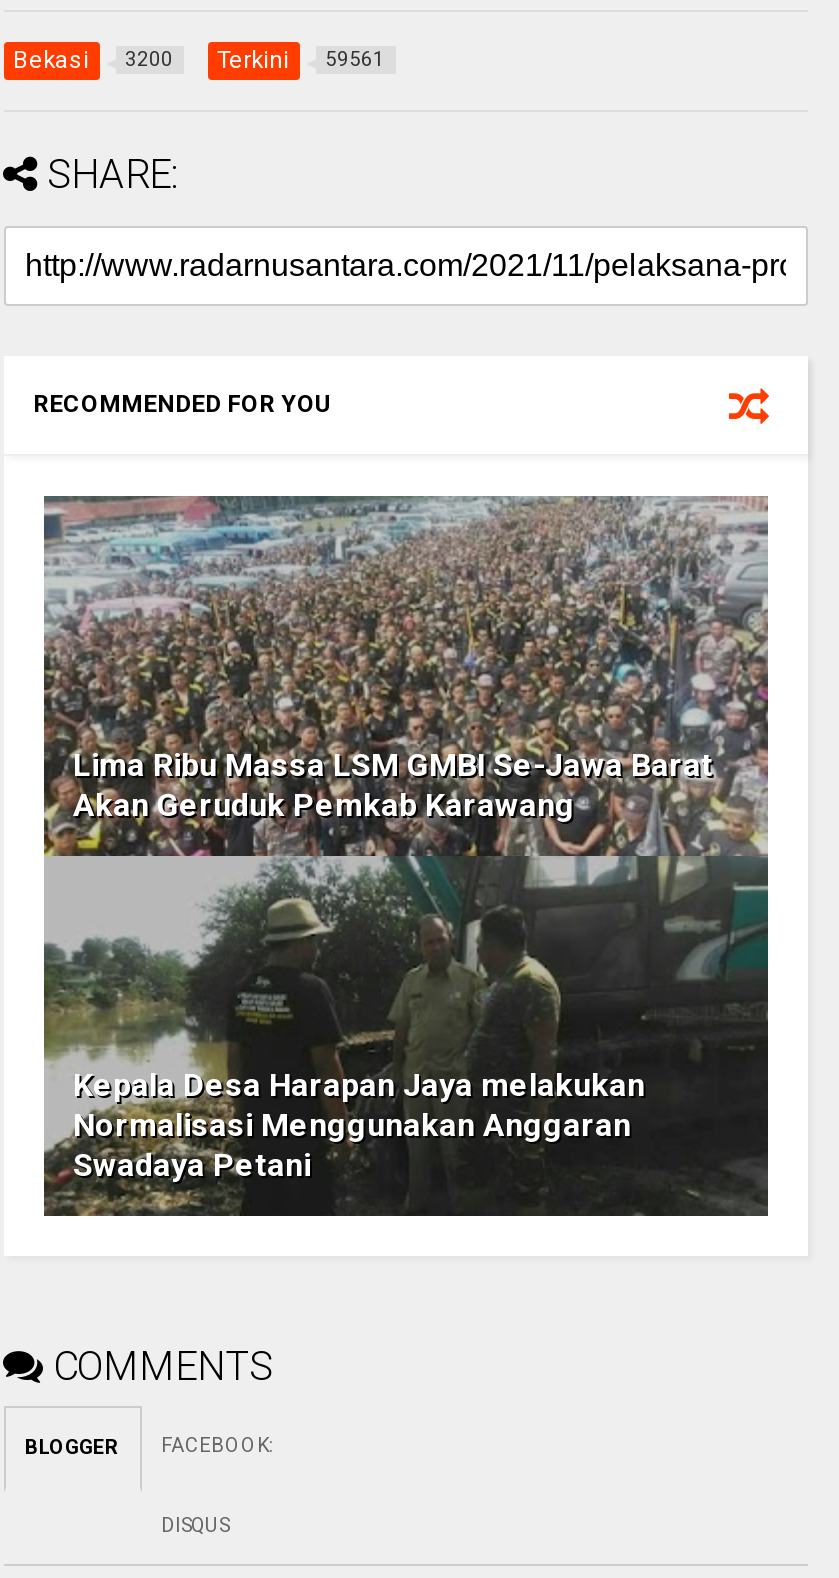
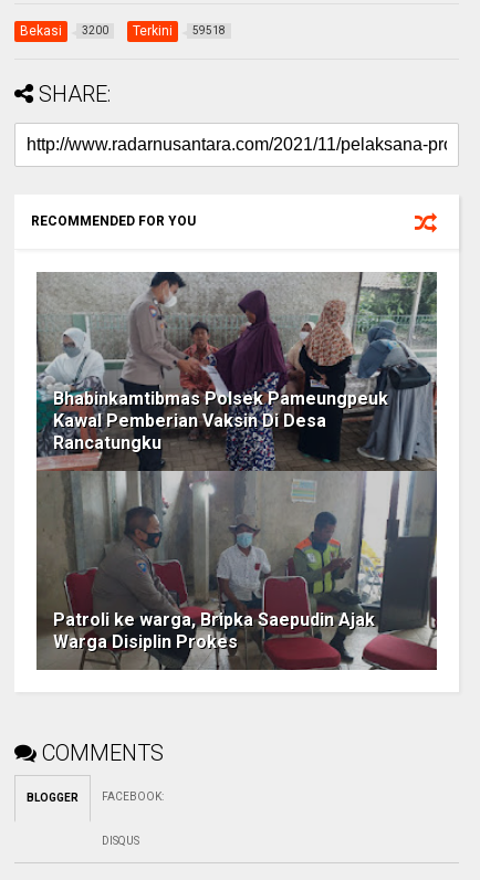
- Bekasi 3200 Terkini 59561
+ Bekasi 3200 Terkini 59518

- [image]
- Lima Ribu Massa LSM GMBI Se-Jawa Barat
- Akan Geruduk Pemkab Karawang
+ [image]
+ Bhabinkamtibmas Polsek Pameungpeuk
+ Kawal Pemberian Vaksin Di Desa
+ Rancatungku

- Kepala Desa Harapan Jaya melakukan
- Normalisasi Menggunakan Anggaran
- Swadaya Petani
+ Patroli ke warga, Bripka Saepudin Ajak
+ Warga Disiplin Prokes
